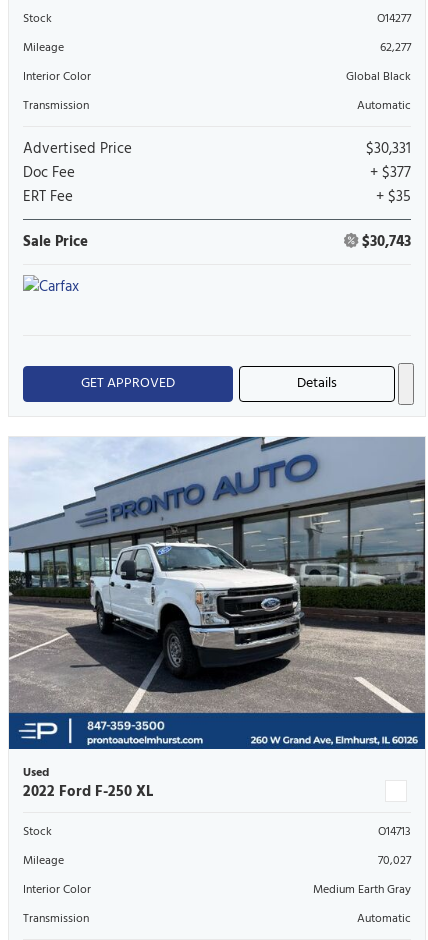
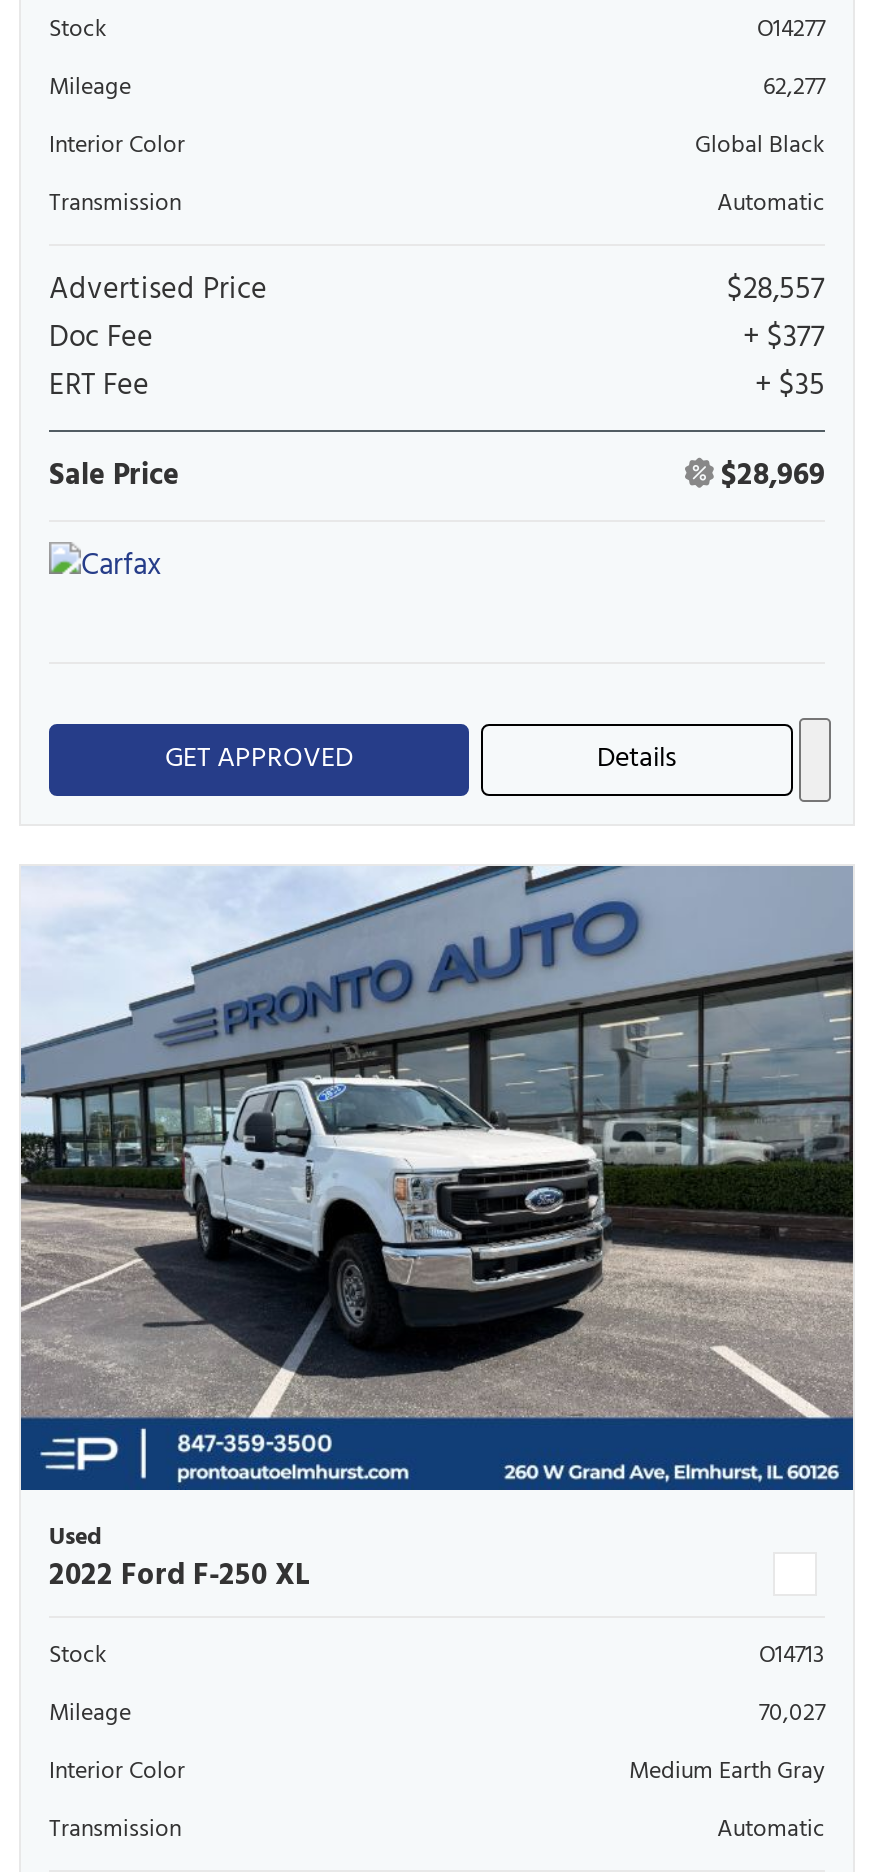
- $30,331
+ $28,557

- $30,743
+ $28,969
